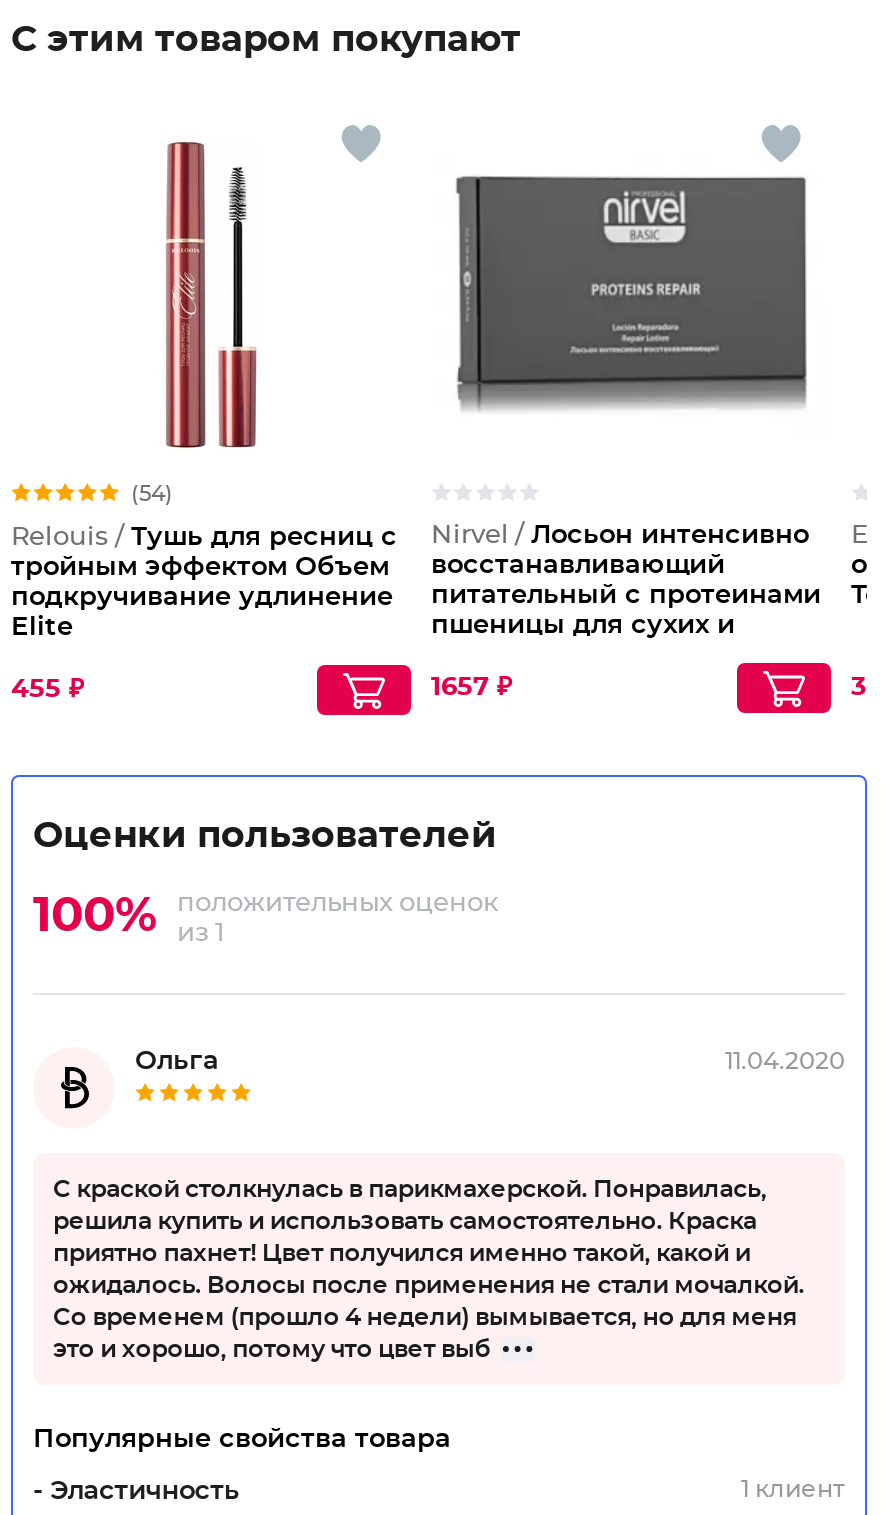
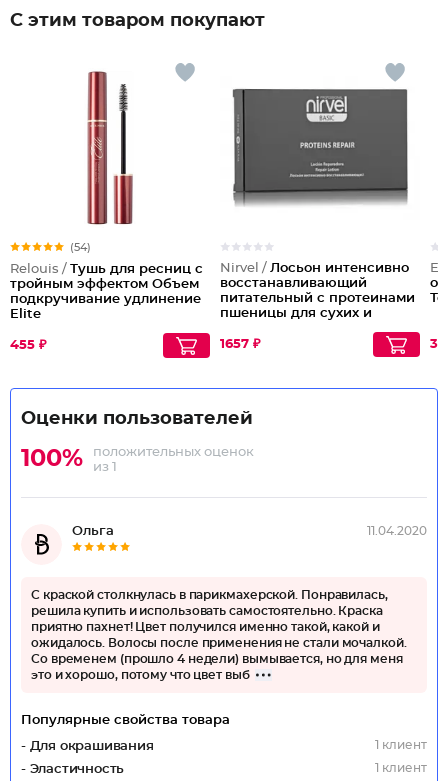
+ - Для окрашивания
+ 1 клиент
